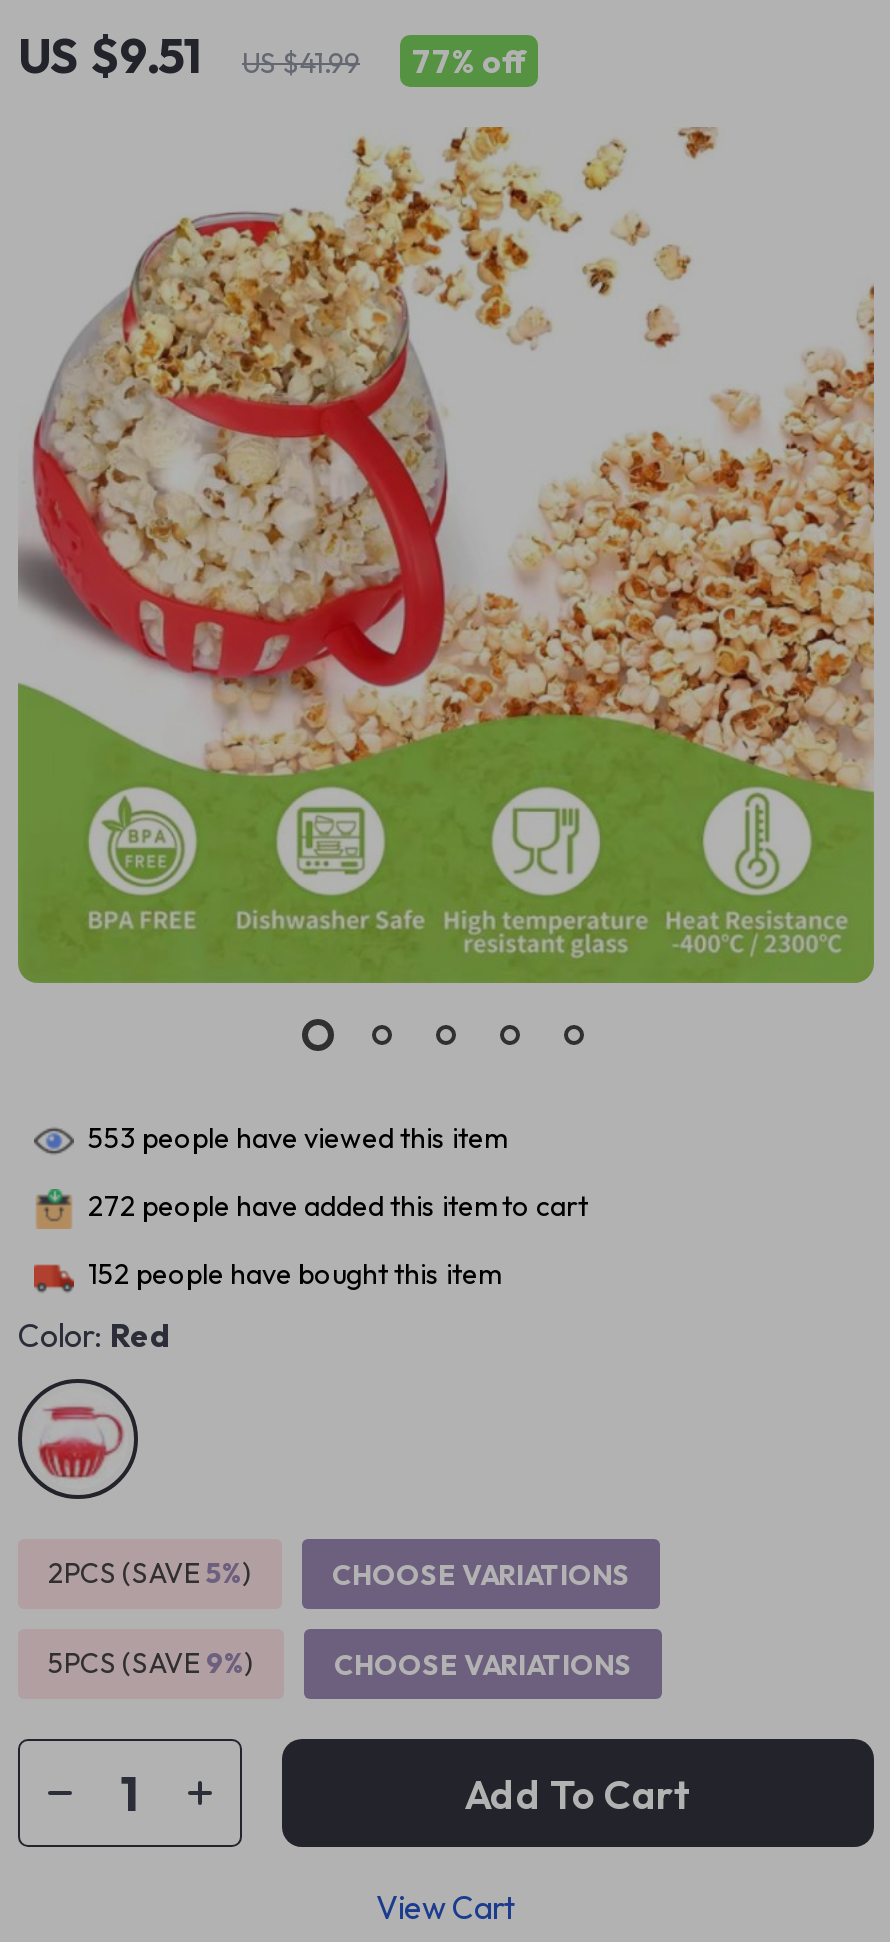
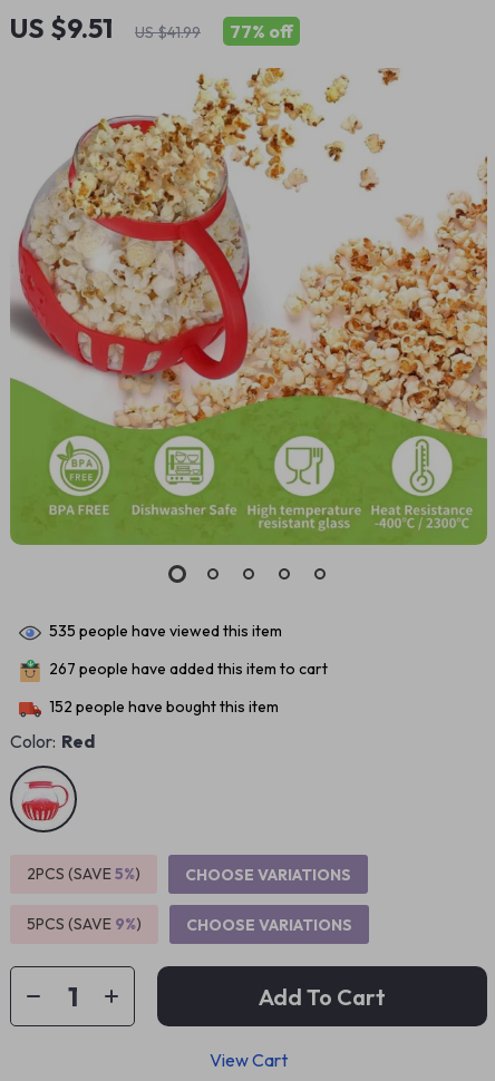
- 553 people have viewed this item
+ 535 people have viewed this item

- 272 people have added this item to cart
+ 267 people have added this item to cart
